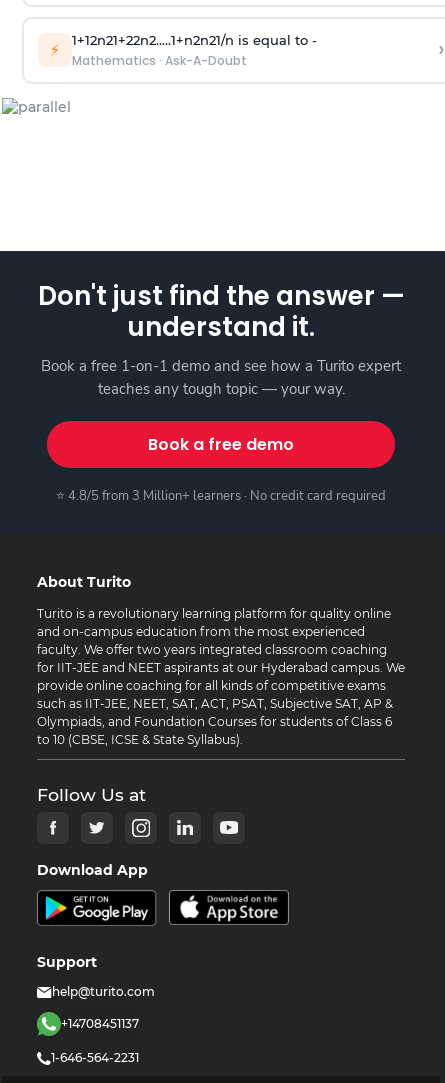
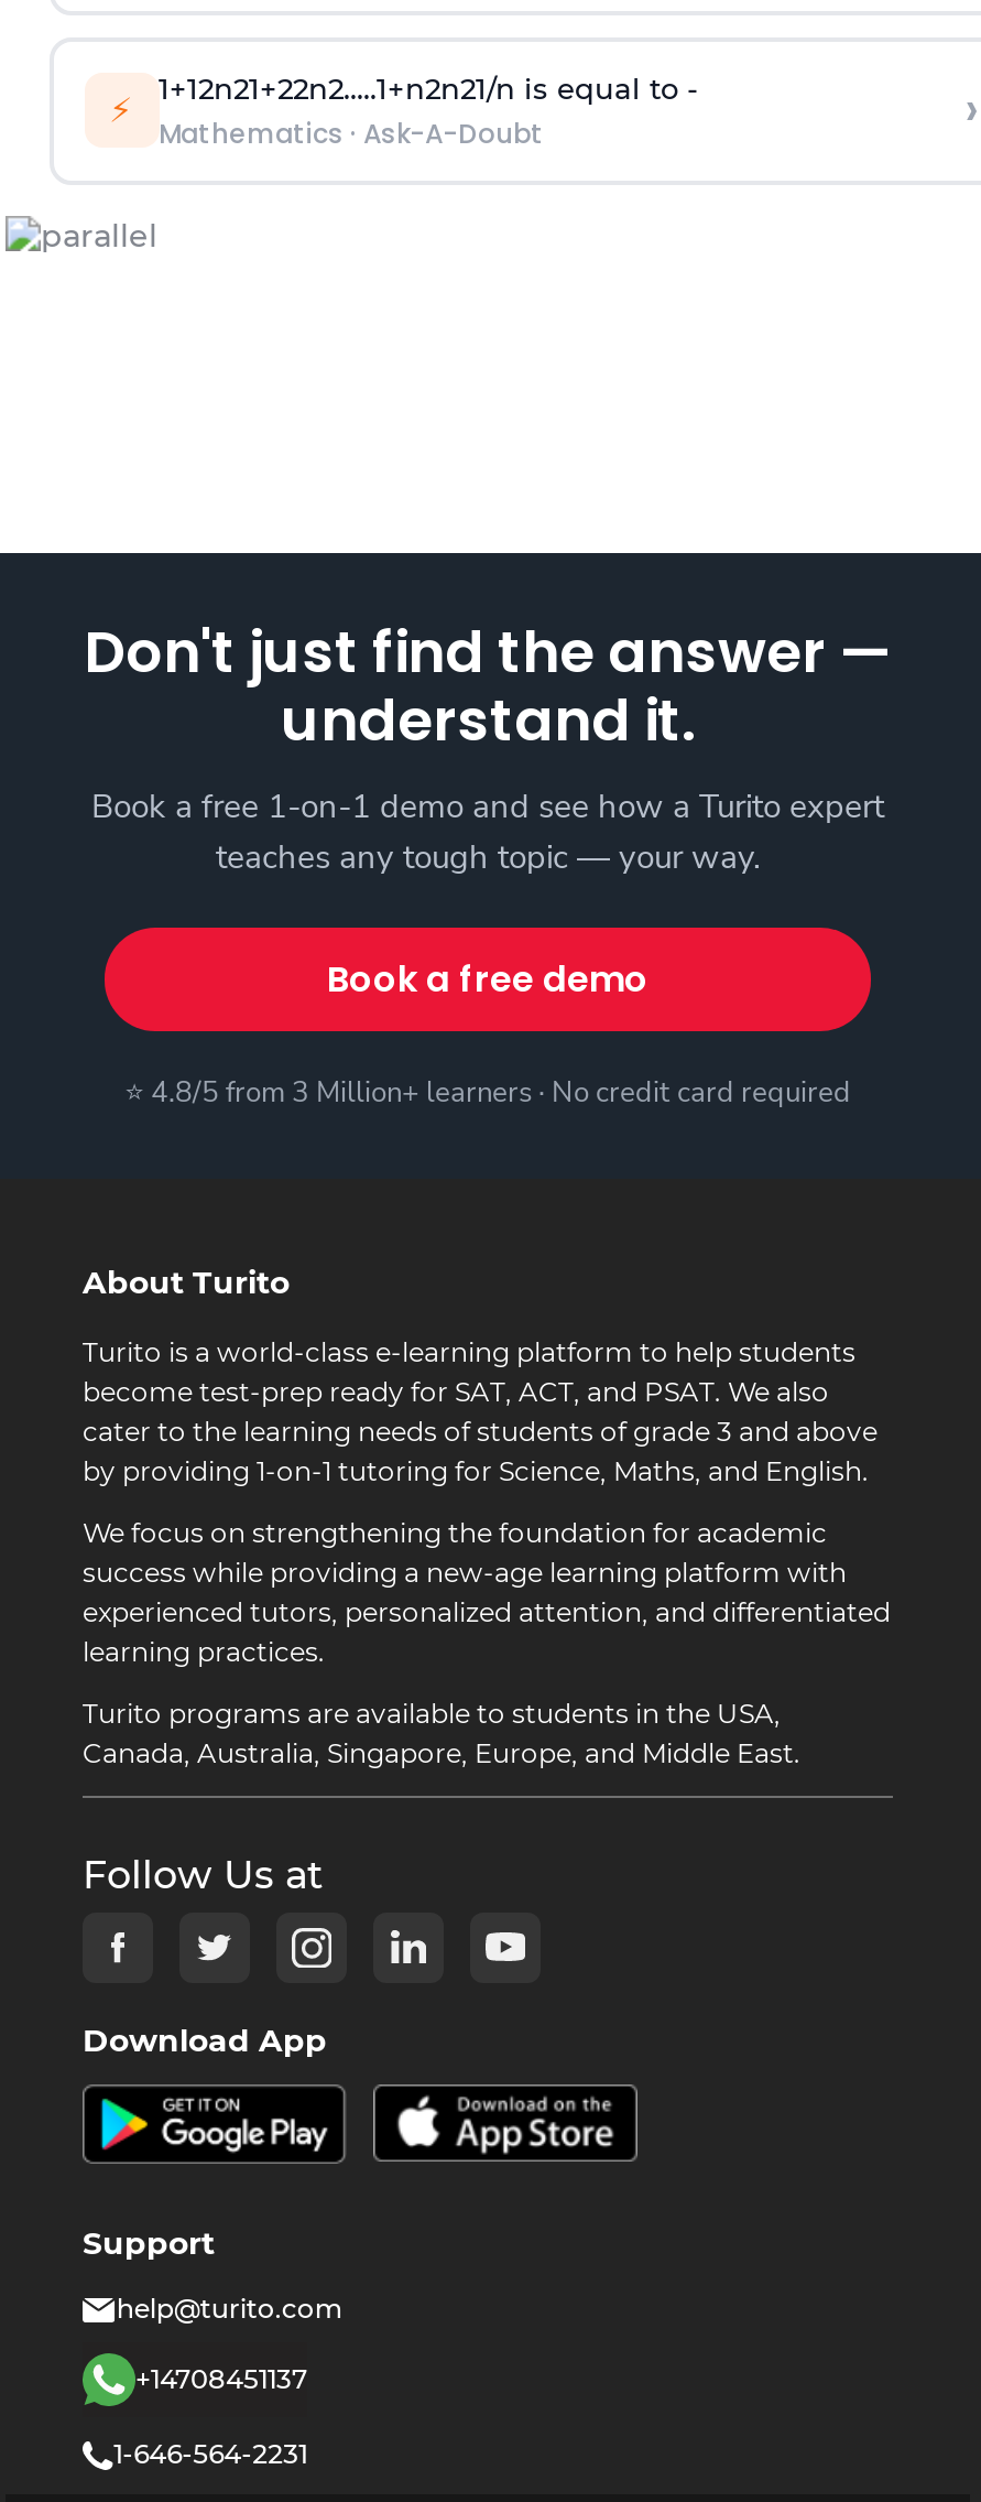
- Turito is a revolutionary learning platform for quality online
- and on-campus education from the most experienced
- faculty. We offer two years integrated classroom coaching
- for IIT-JEE and NEET aspirants at our Hyderabad campus. We
- provide online coaching for all kinds of competitive exams
- such as IIT-JEE, NEET, SAT, ACT, PSAT, Subjective SAT, AP &
- Olympiads, and Foundation Courses for students of Class 6
- to 10 (CBSE, ICSE & State Syllabus).
+ Turito is a world-class e-learning platform to help students
+ become test-prep ready for SAT, ACT, and PSAT. We also
+ cater to the learning needs of students of grade 3 and above
+ by providing 1-on-1 tutoring for Science, Maths, and English.
+ We focus on strengthening the foundation for academic
+ success while providing a new-age learning platform with
+ experienced tutors, personalized attention, and differentiated
+ learning practices.
+ Turito programs are available to students in the USA,
+ Canada, Australia, Singapore, Europe, and Middle East.
